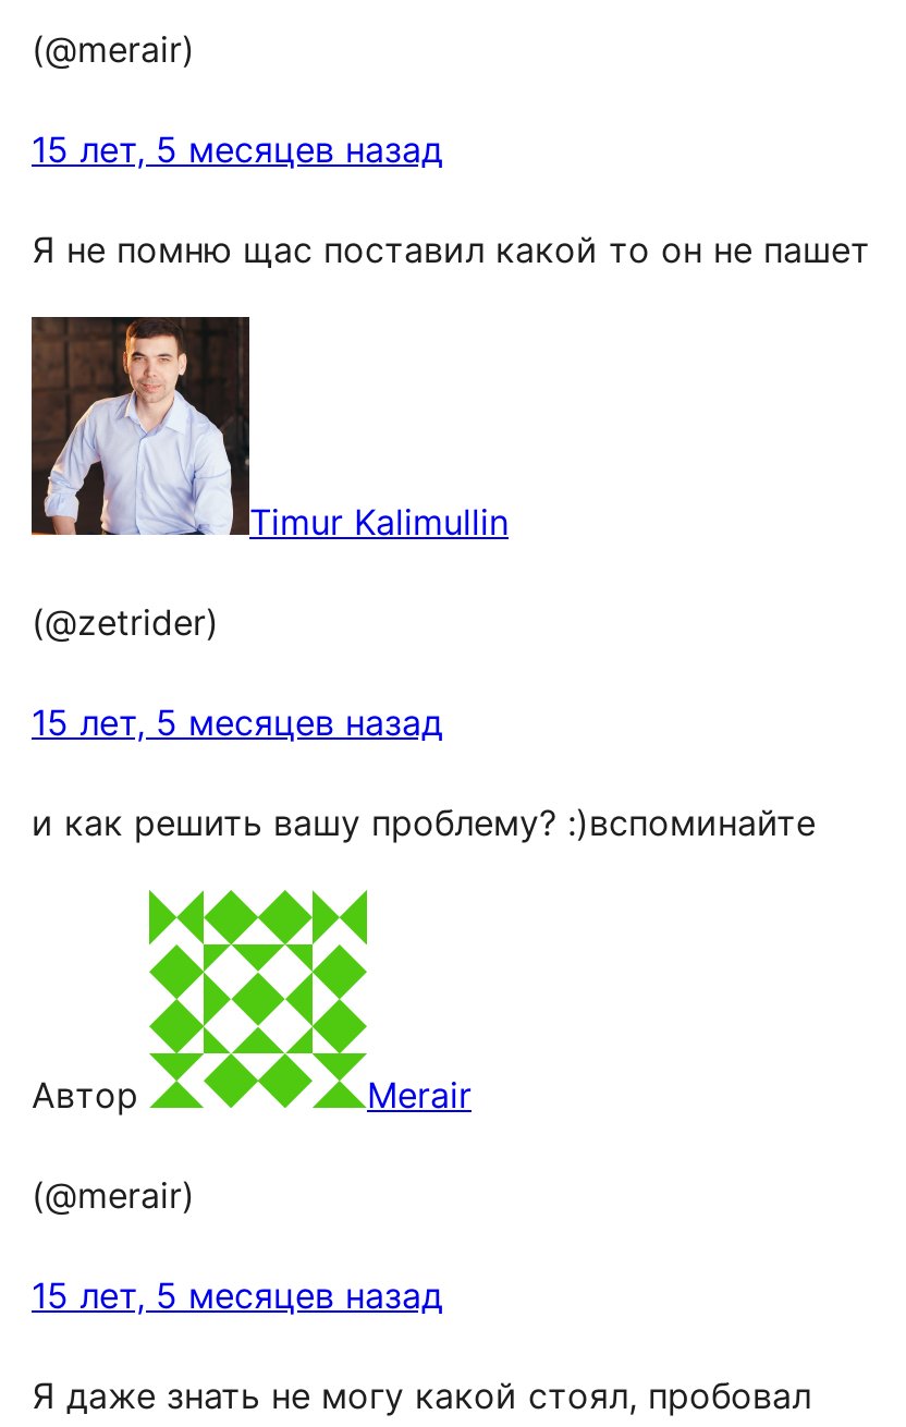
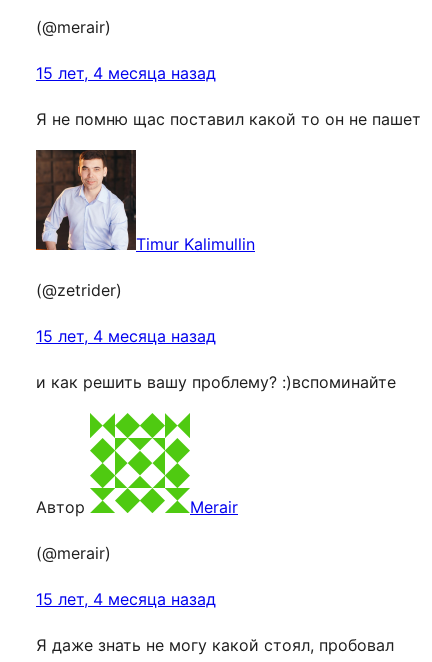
- 15 лет, 5 месяцев назад
+ 15 лет, 4 месяца назад

- 15 лет, 5 месяцев назад
+ 15 лет, 4 месяца назад

- 15 лет, 5 месяцев назад
+ 15 лет, 4 месяца назад
